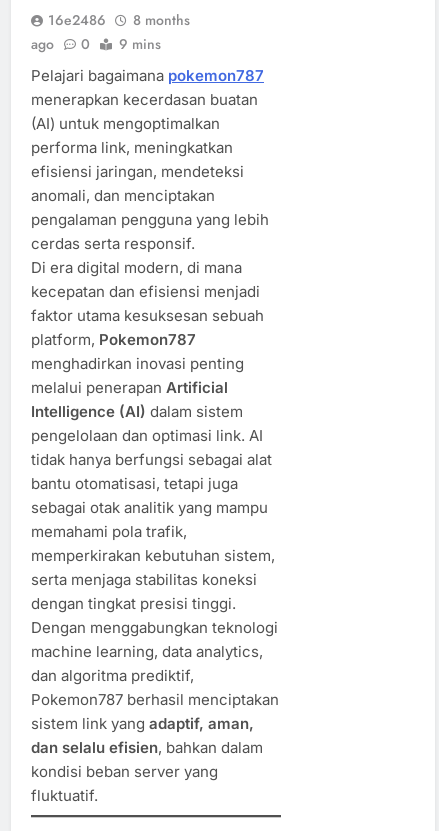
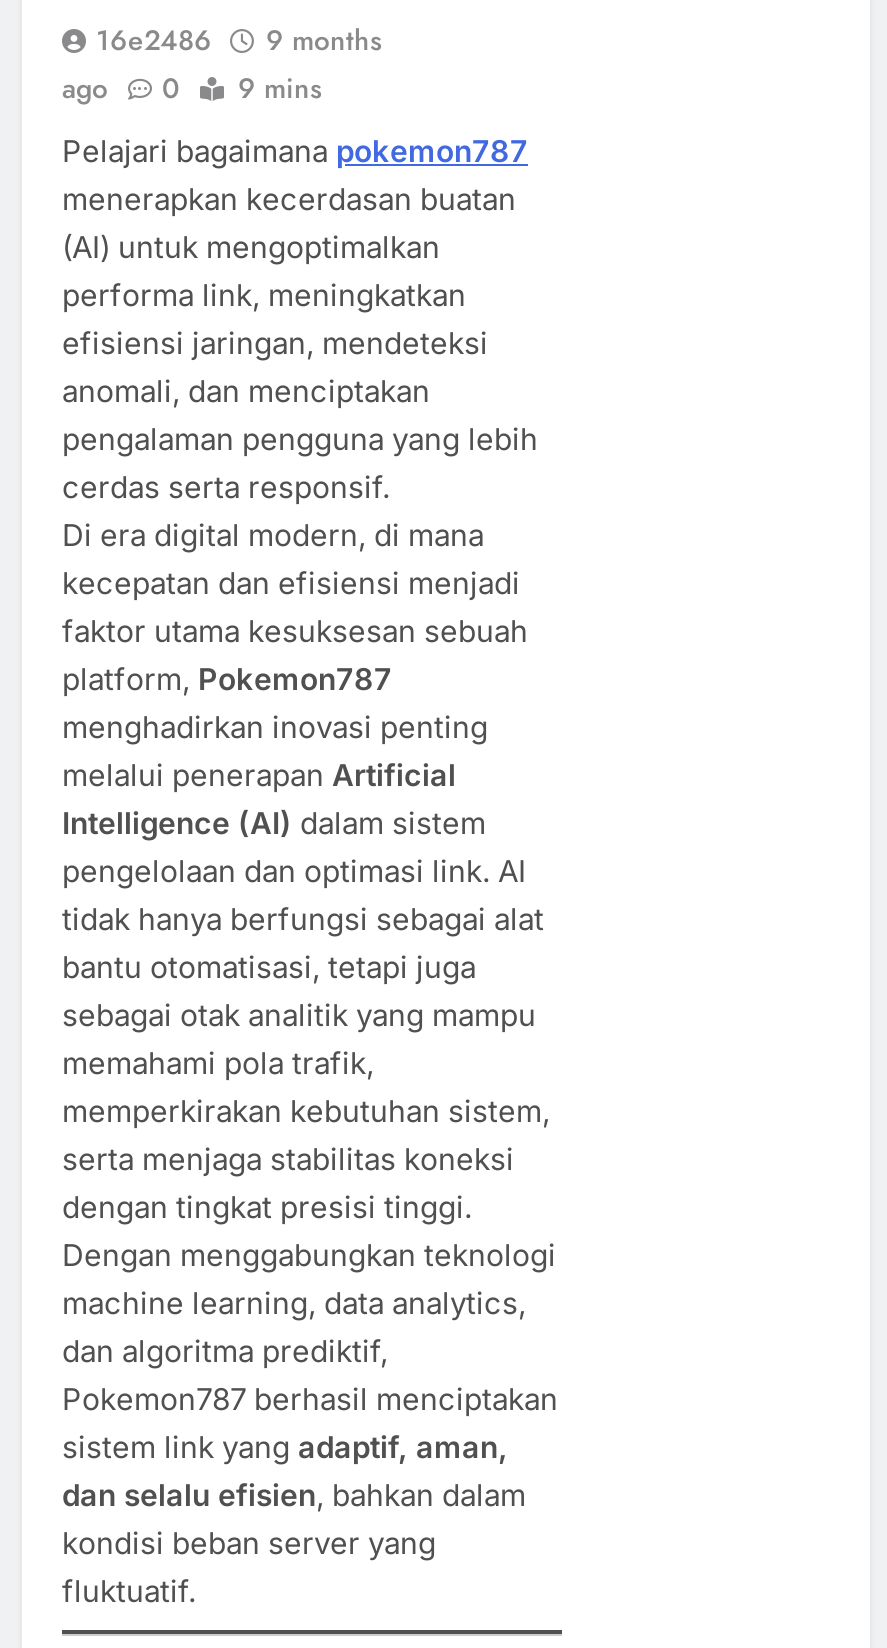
- 16e2486 8 months
+ 16e2486 9 months
